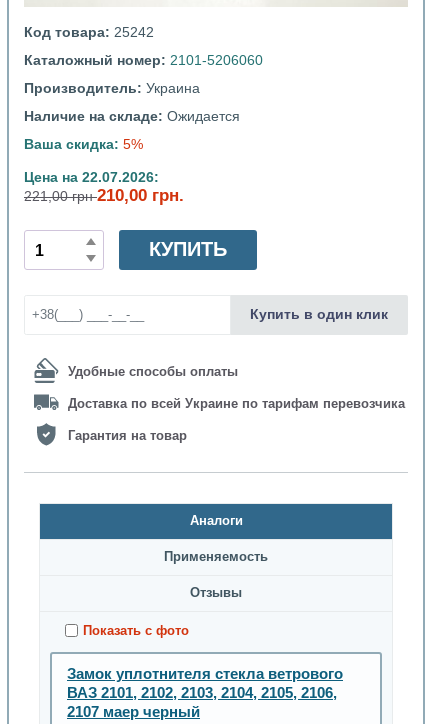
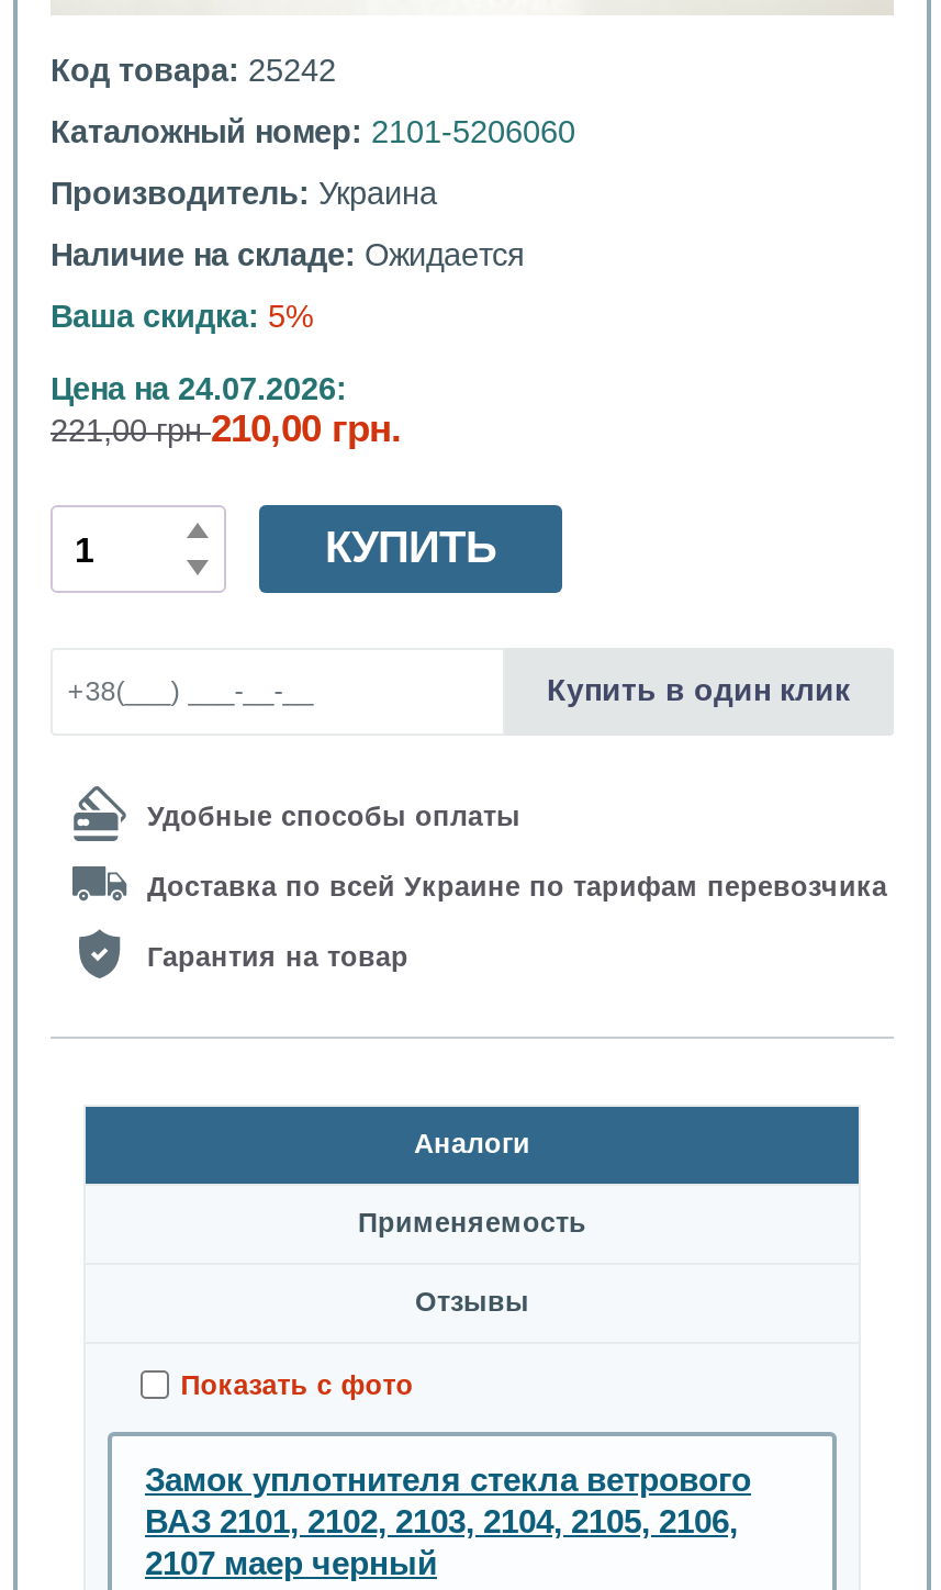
- Цена на 22.07.2026:
+ Цена на 24.07.2026:
